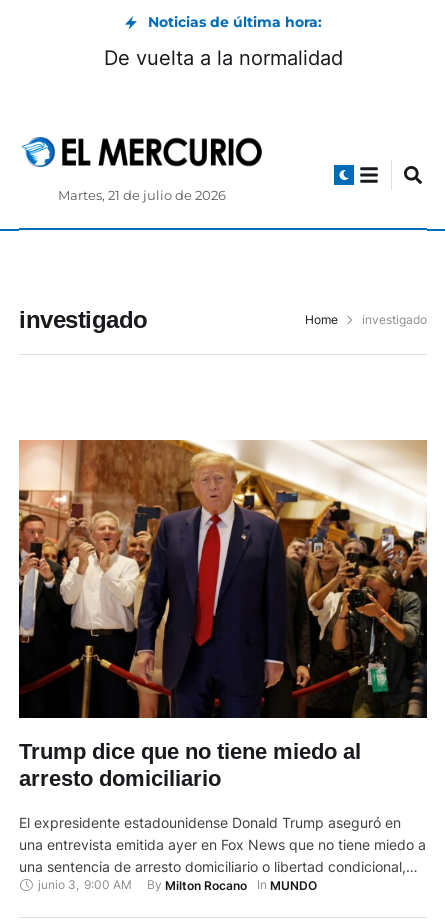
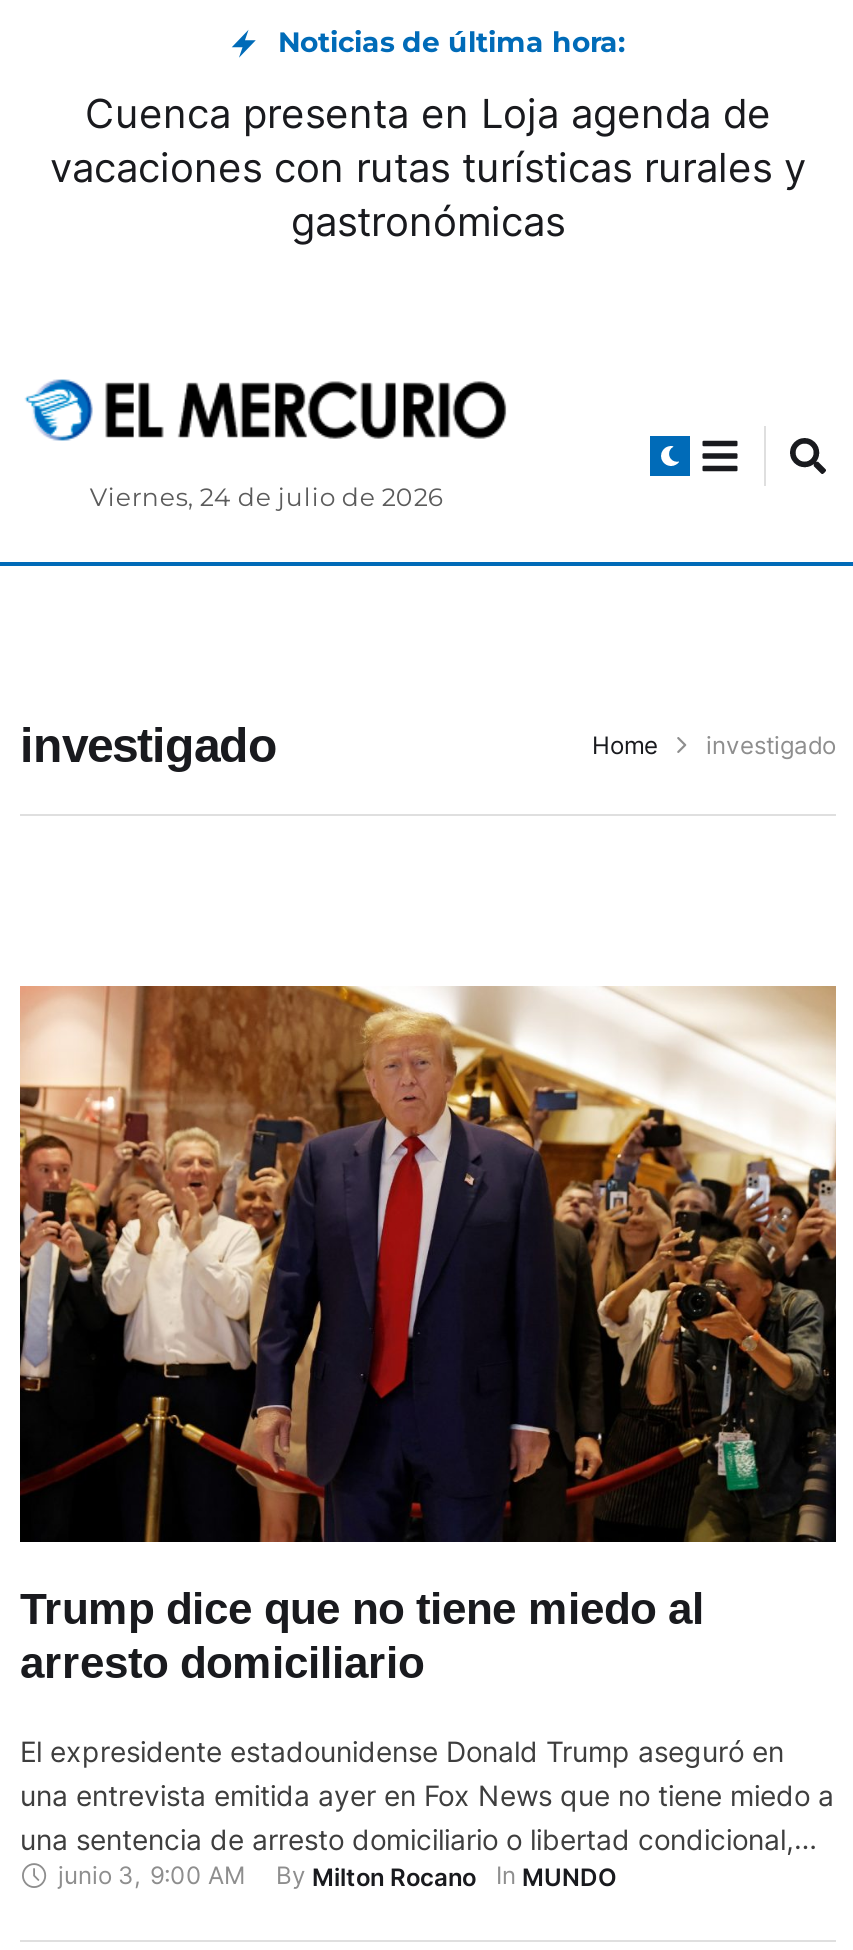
- De vuelta a la normalidad
+ Cuenca presenta en Loja agenda de
+ vacaciones con rutas turísticas rurales y
+ gastronómicas

- Martes, 21 de julio de 2026
+ Viernes, 24 de julio de 2026
